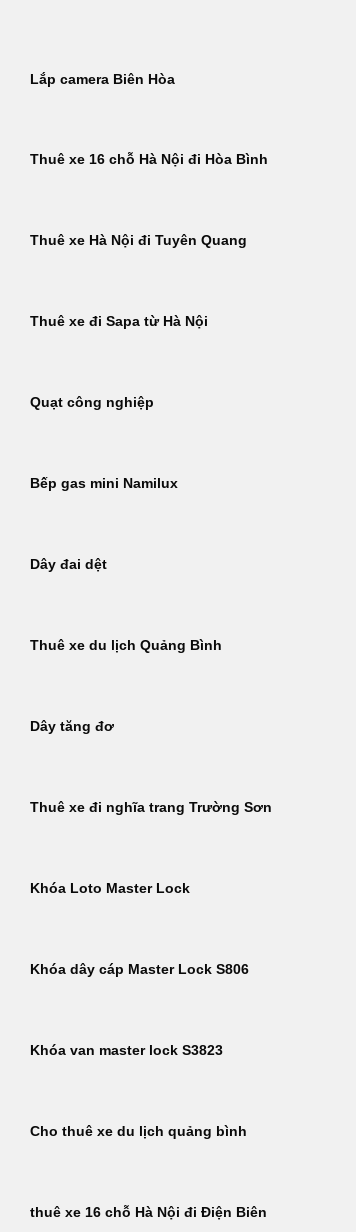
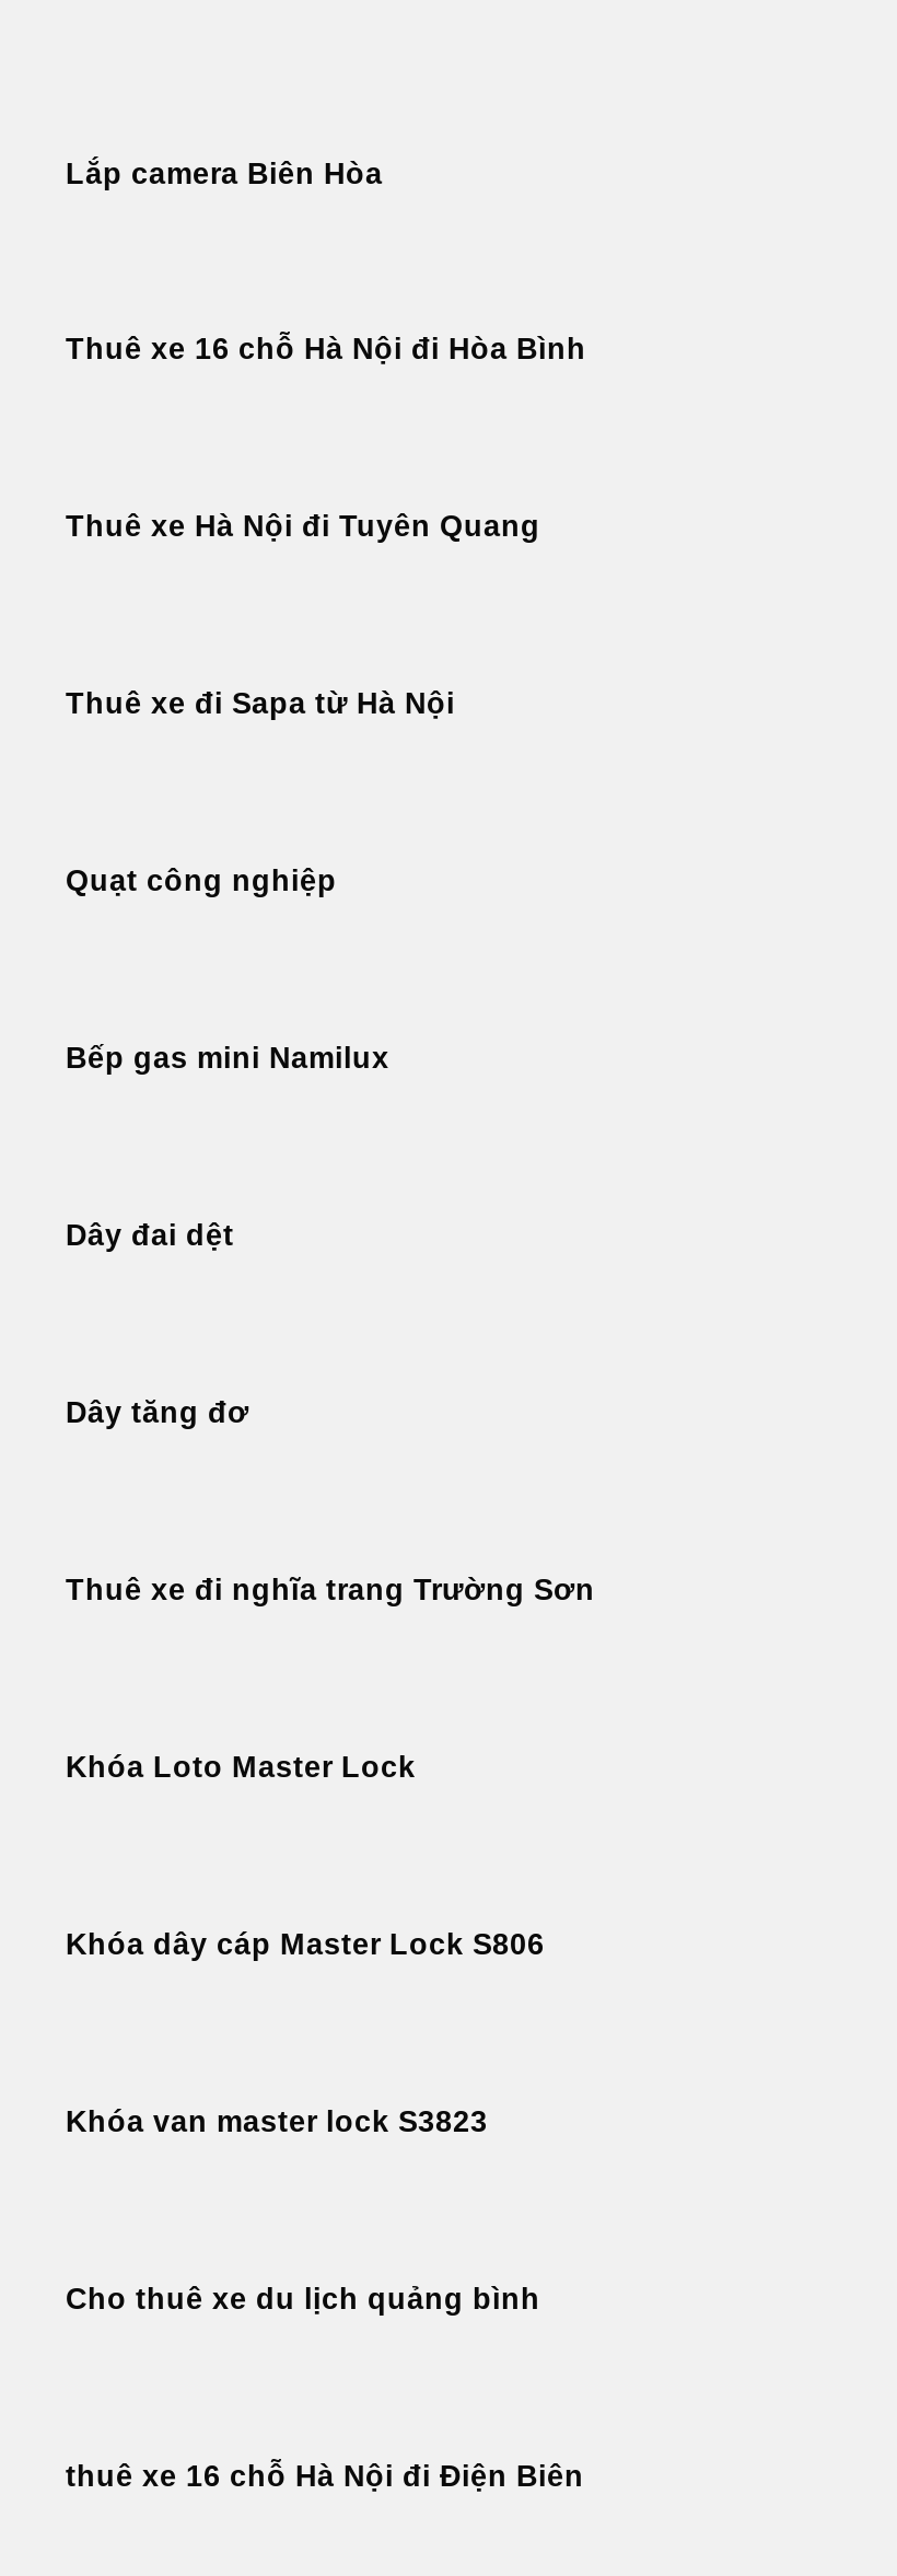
- Thuê xe du lịch Quảng Bình
